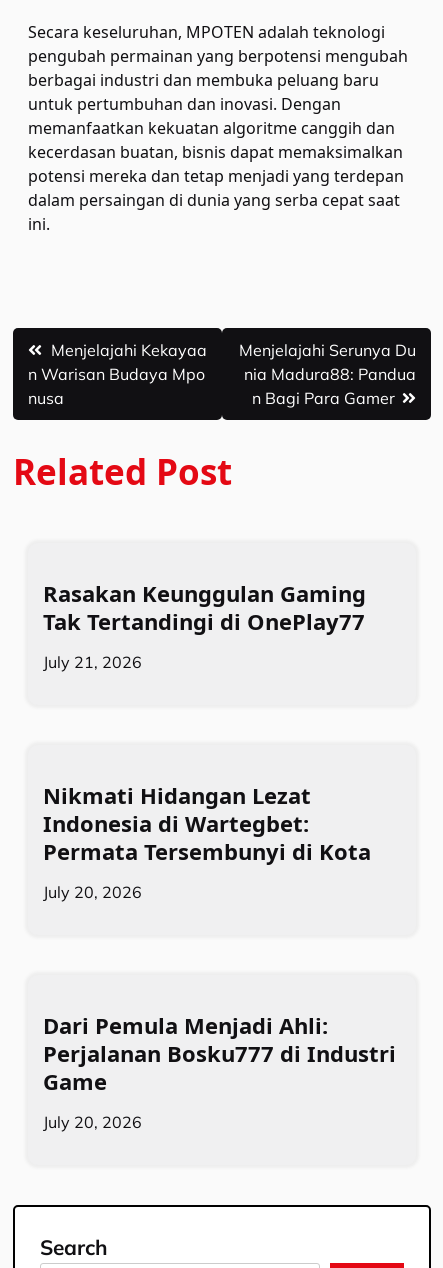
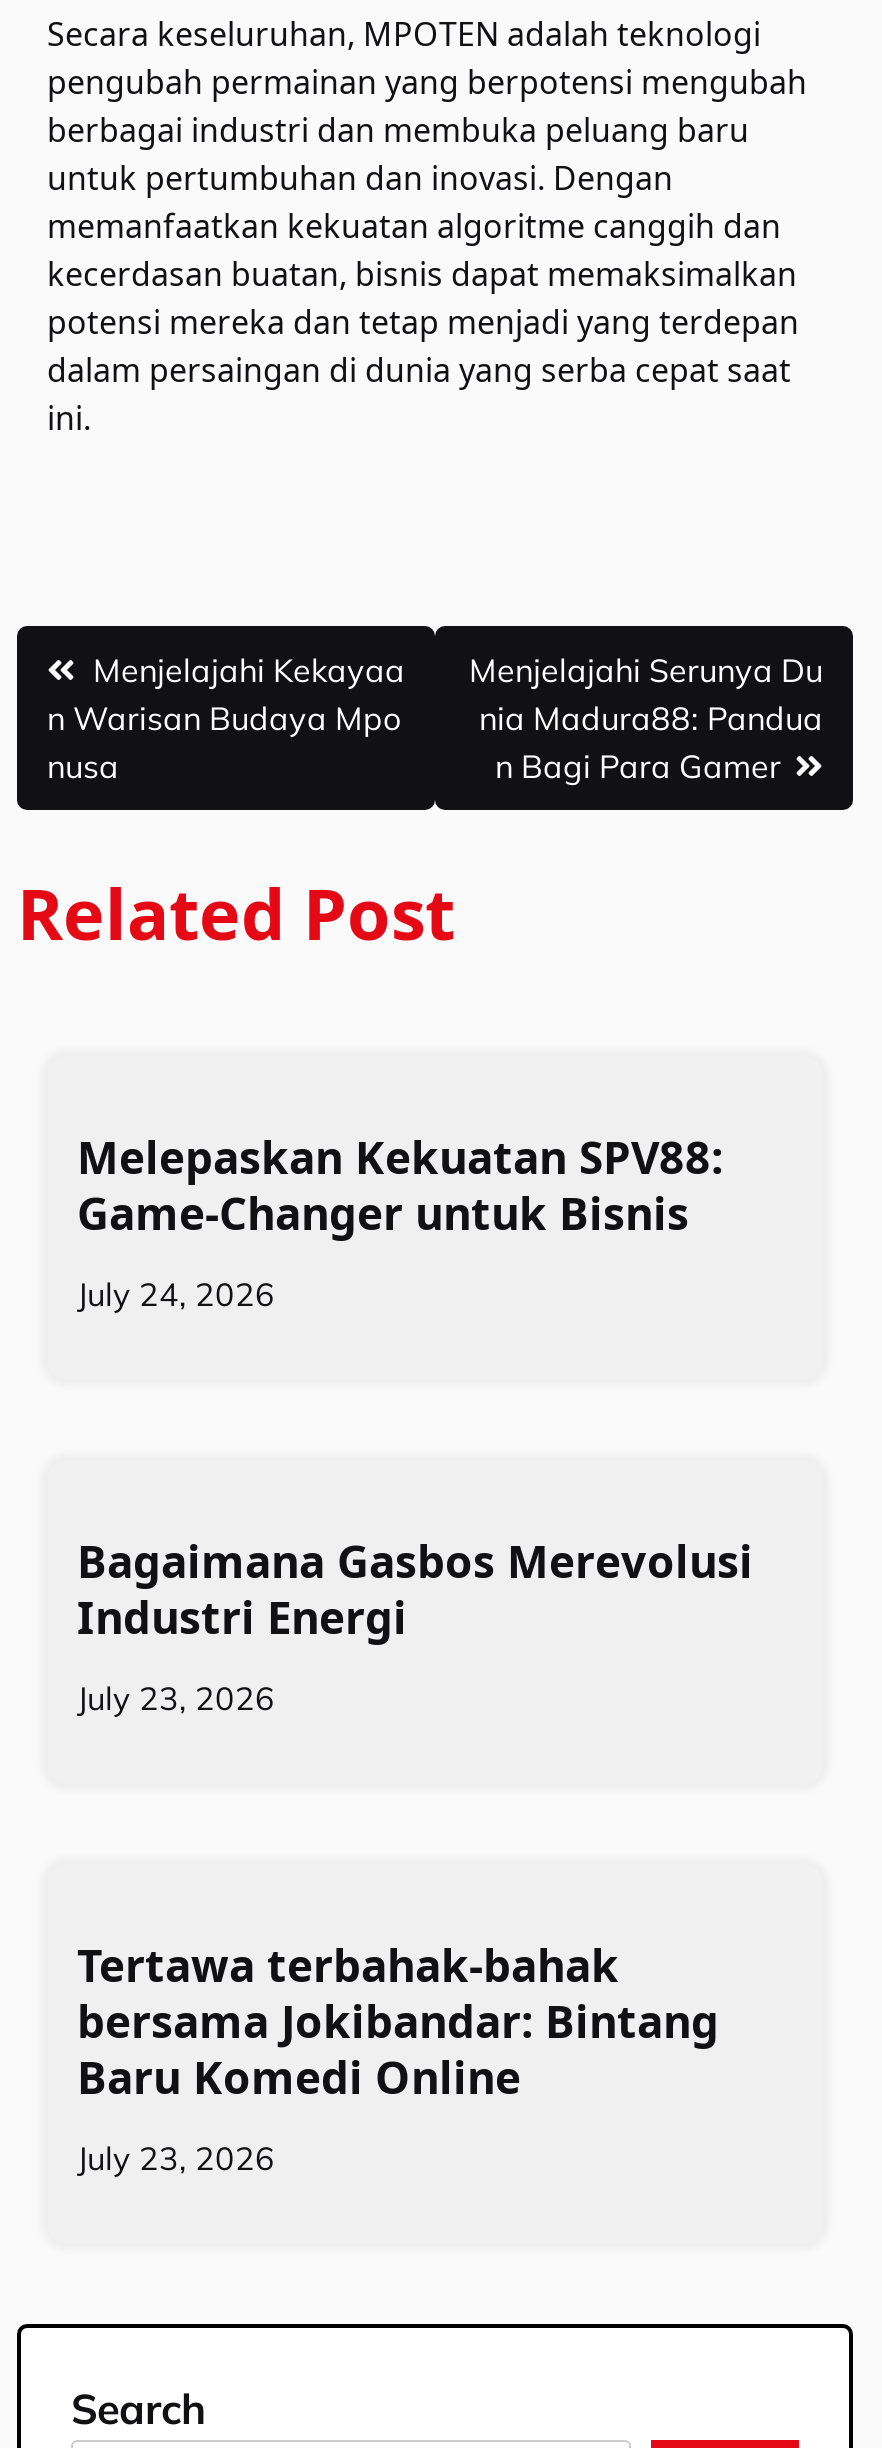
- Rasakan Keunggulan Gaming
- Tak Tertandingi di OnePlay77
+ Melepaskan Kekuatan SPV88:
+ Game-Changer untuk Bisnis

- July 21, 2026
+ July 24, 2026

- Nikmati Hidangan Lezat
- Indonesia di Wartegbet:
- Permata Tersembunyi di Kota
+ Bagaimana Gasbos Merevolusi
+ Industri Energi

- July 20, 2026
+ July 23, 2026

- Dari Pemula Menjadi Ahli:
- Perjalanan Bosku777 di Industri
- Game
+ Tertawa terbahak-bahak
+ bersama Jokibandar: Bintang
+ Baru Komedi Online

- July 20, 2026
+ July 23, 2026
